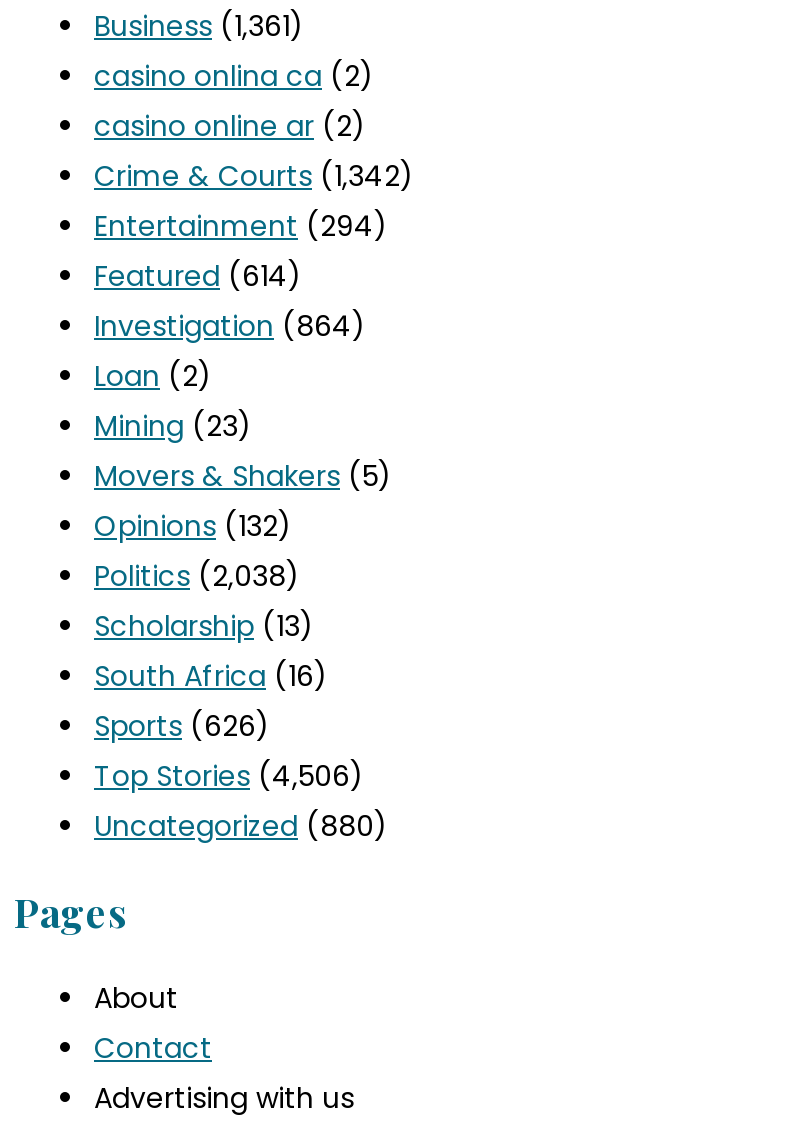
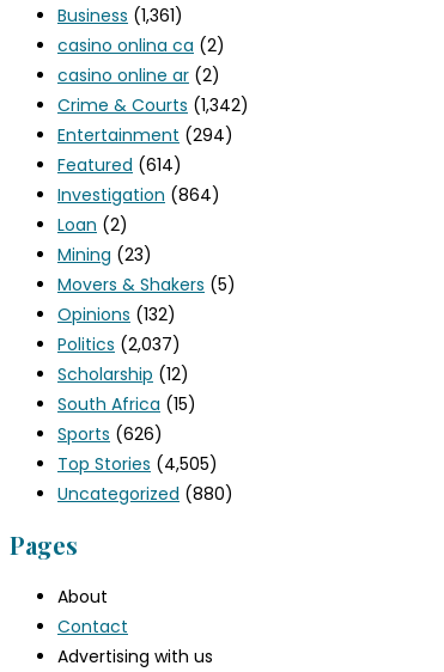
- Politics (2,038)
+ Politics (2,037)

- Scholarship (13)
+ Scholarship (12)

- South Africa (16)
+ South Africa (15)

- Top Stories (4,506)
+ Top Stories (4,505)
